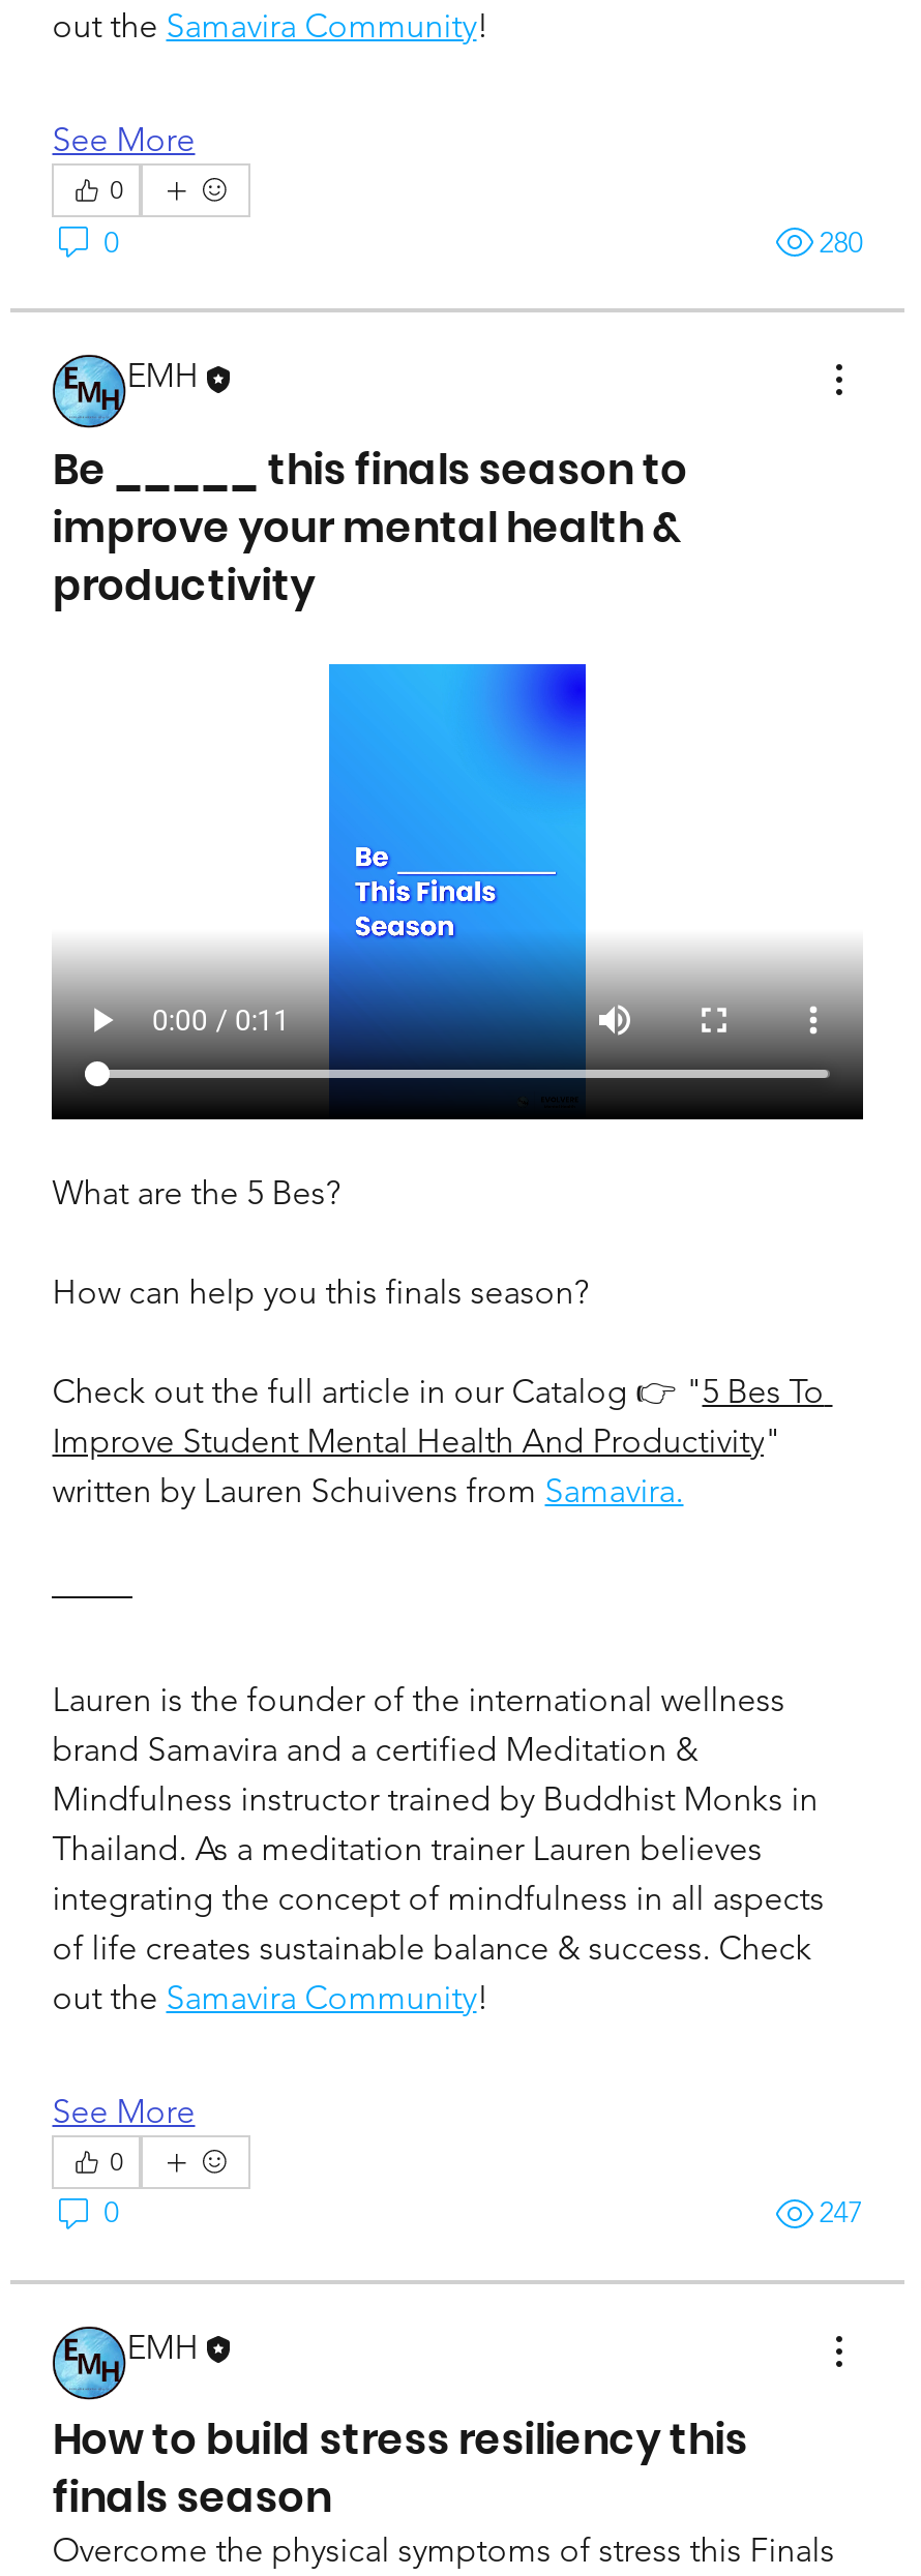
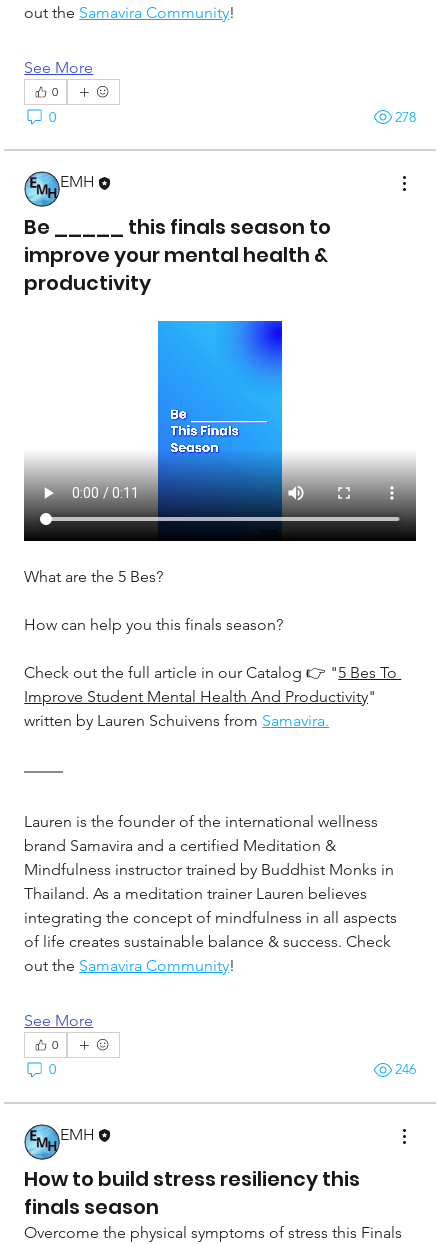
- 280
+ 278

- 247
+ 246
